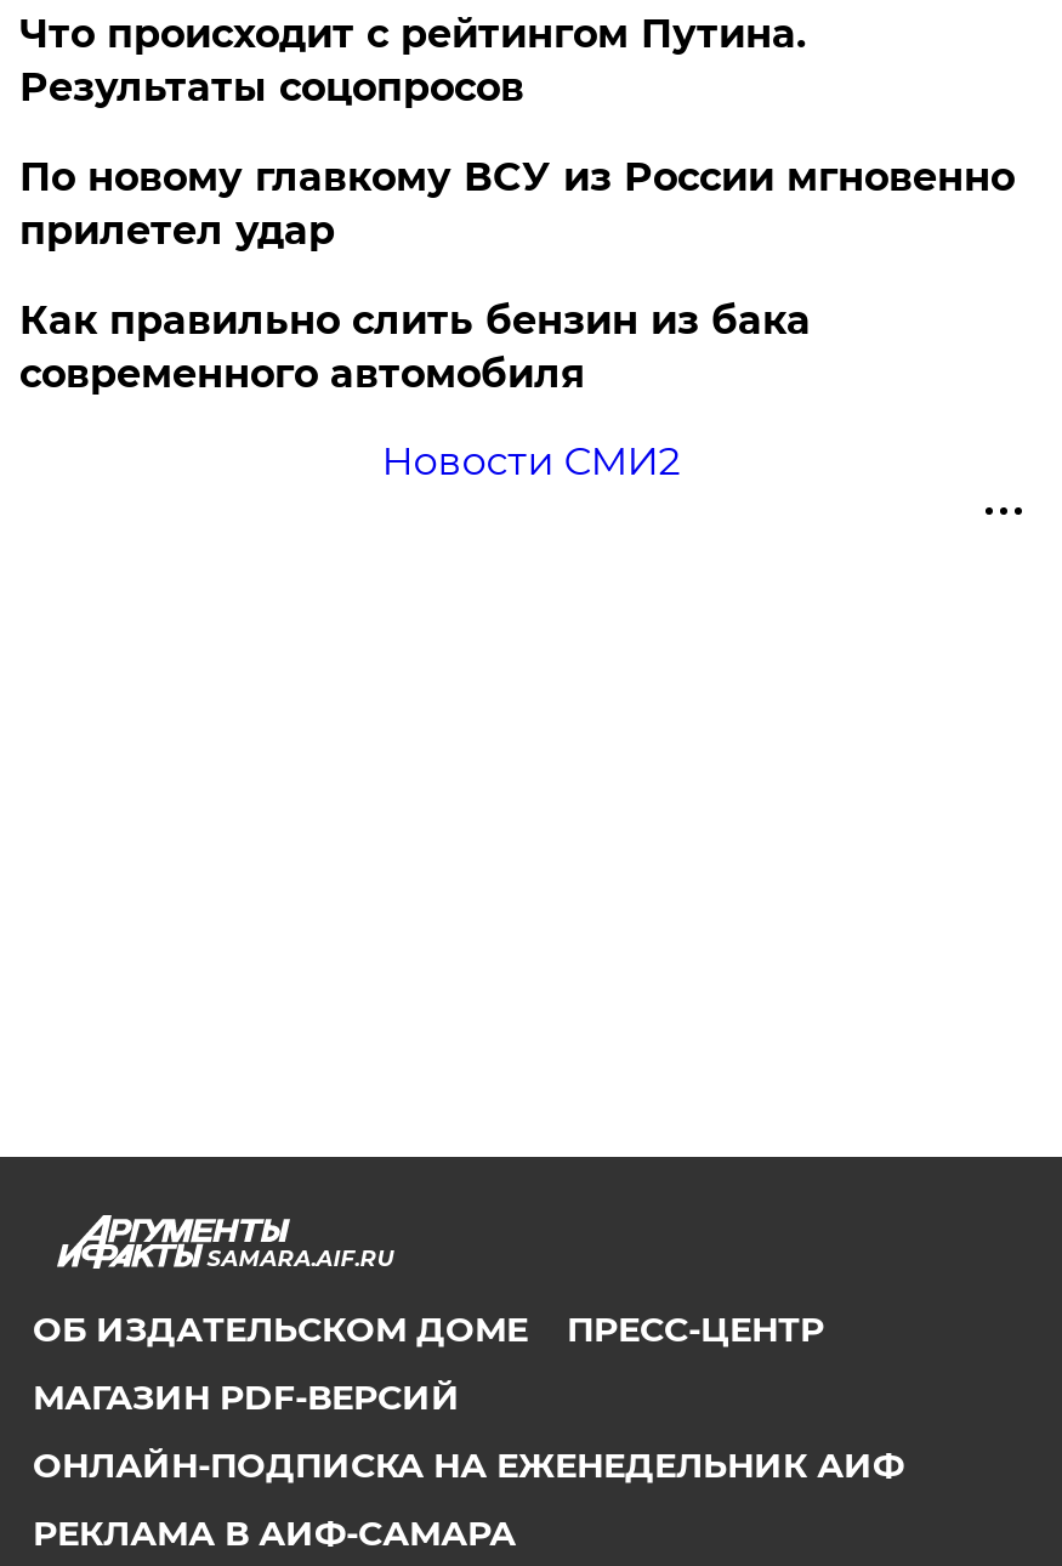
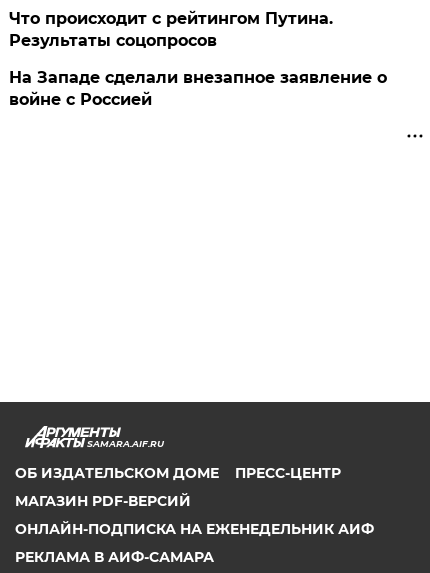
- По новому главкому ВСУ из России мгновенно
- прилетел удар
- Как правильно слить бензин из бака
- современного автомобиля
- Новости СМИ2
+ На Западе сделали внезапное заявление о
+ войне с Россией
